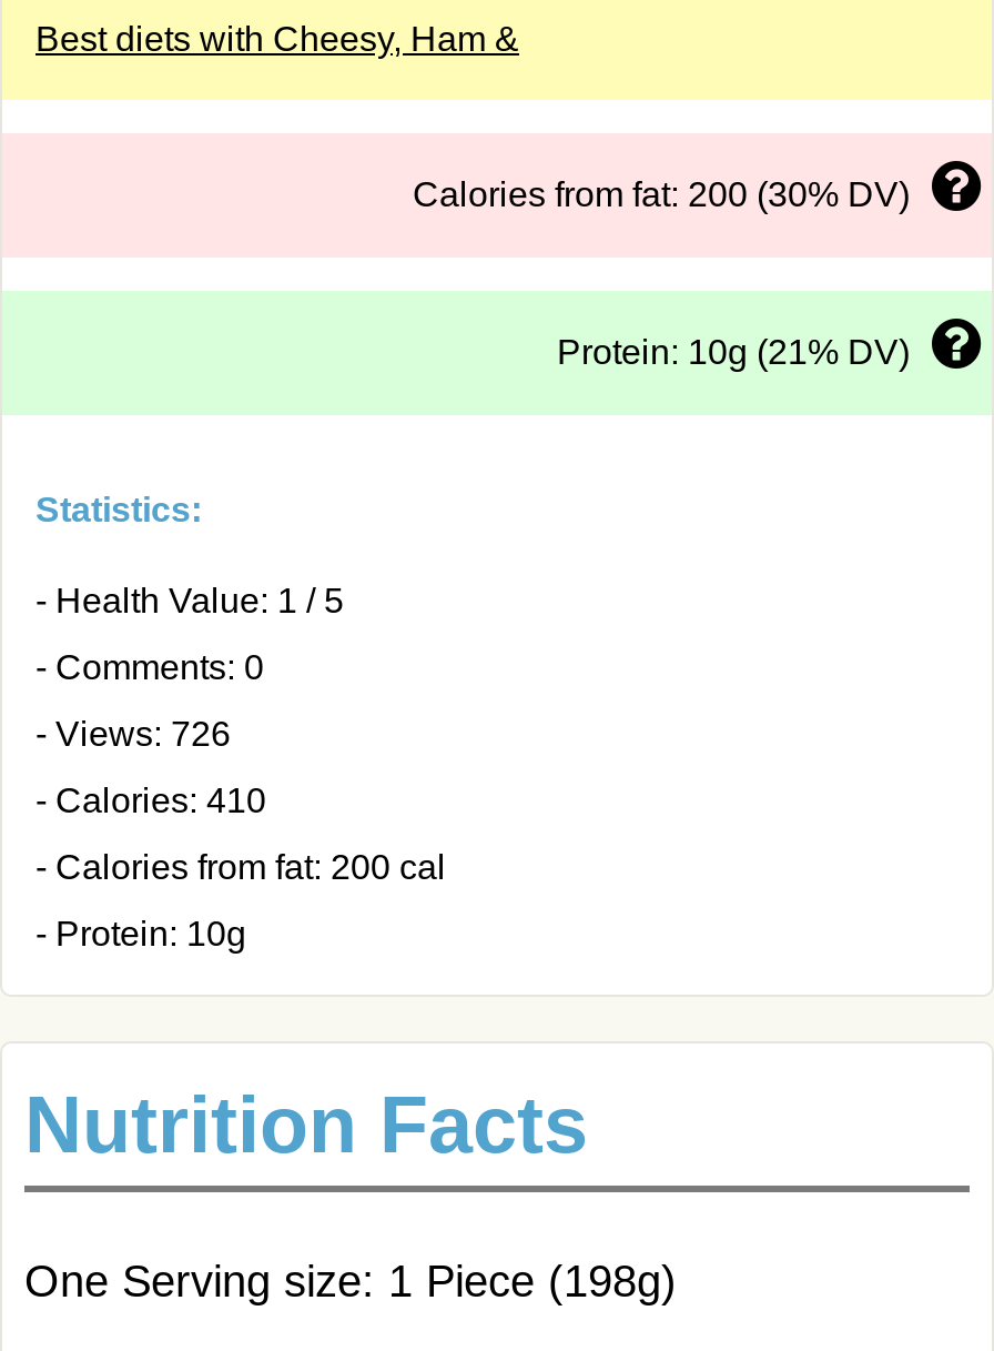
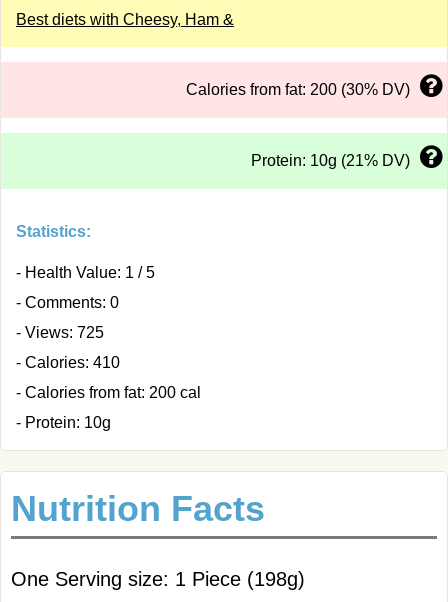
- - Views: 726
+ - Views: 725
